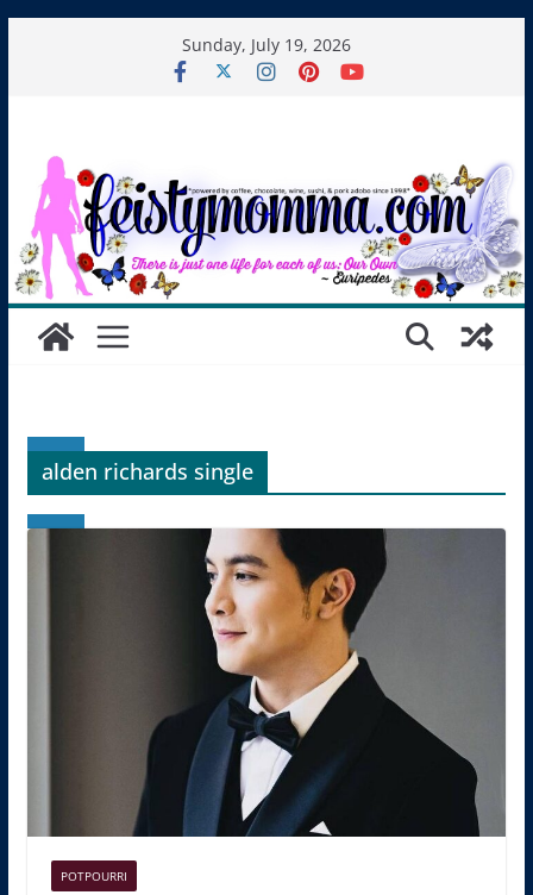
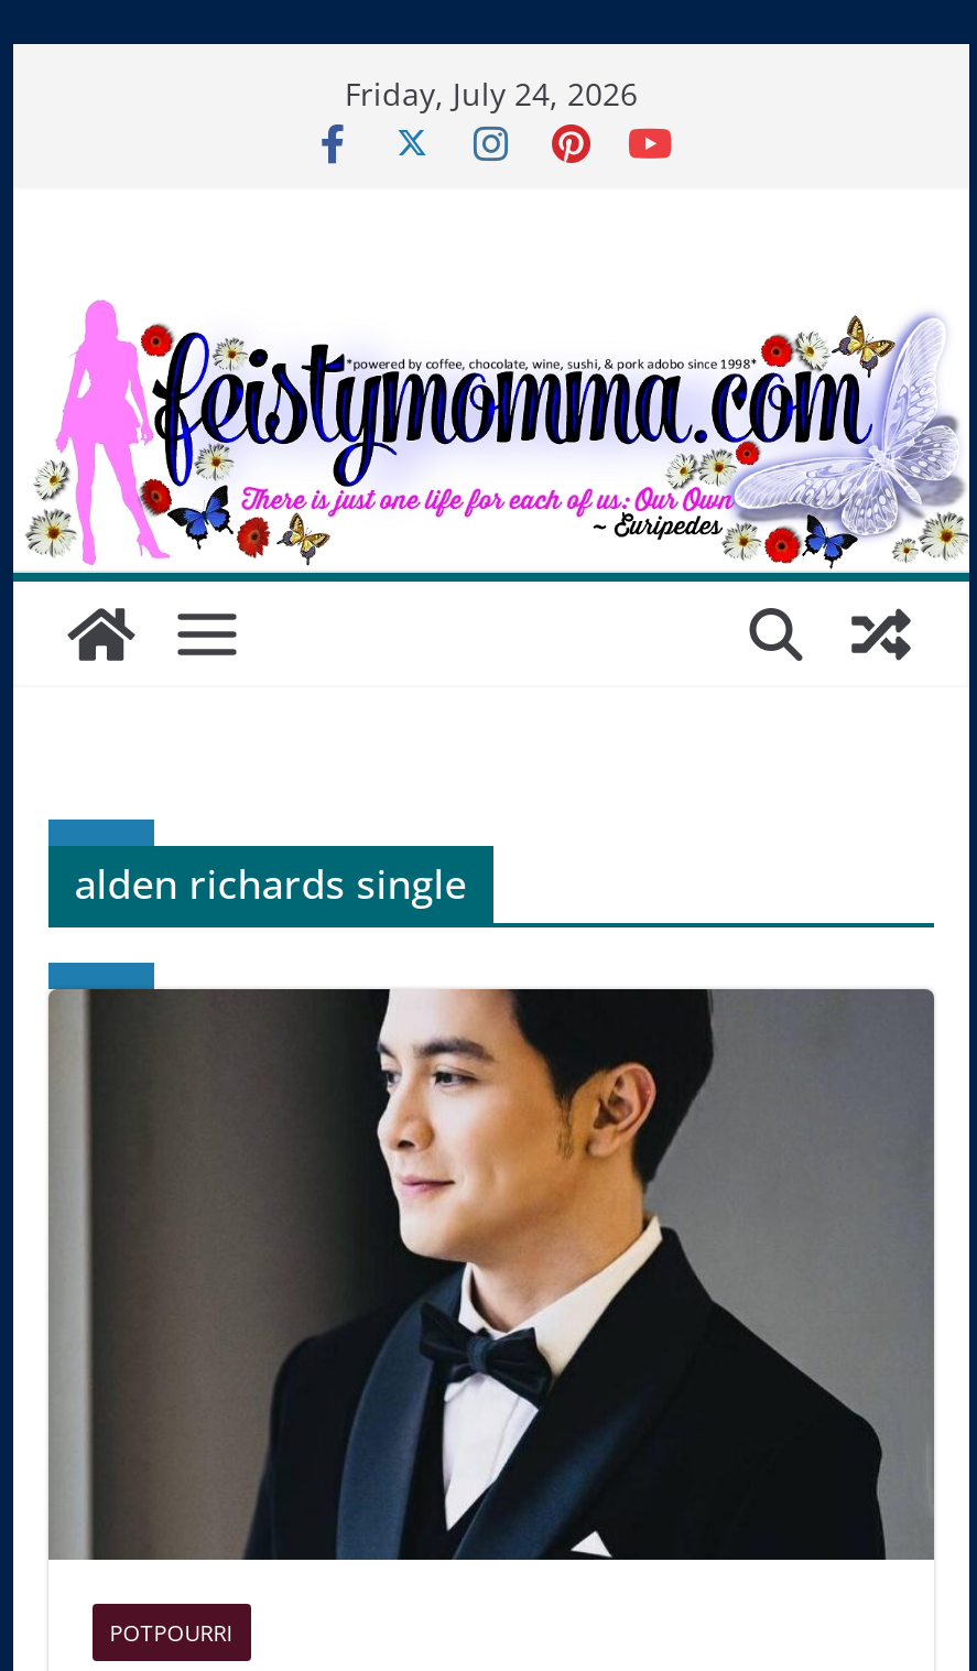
- Sunday, July 19, 2026
+ Friday, July 24, 2026
